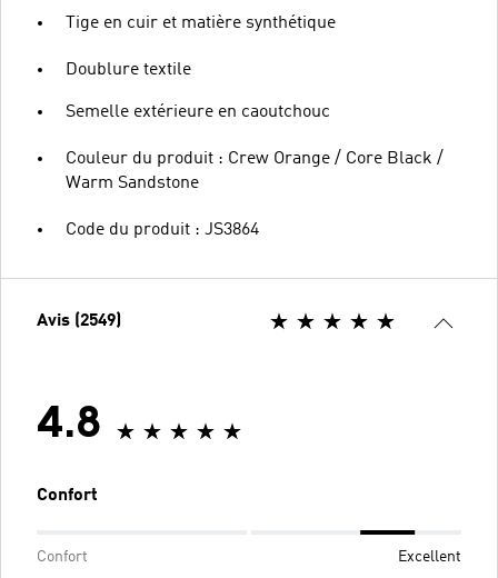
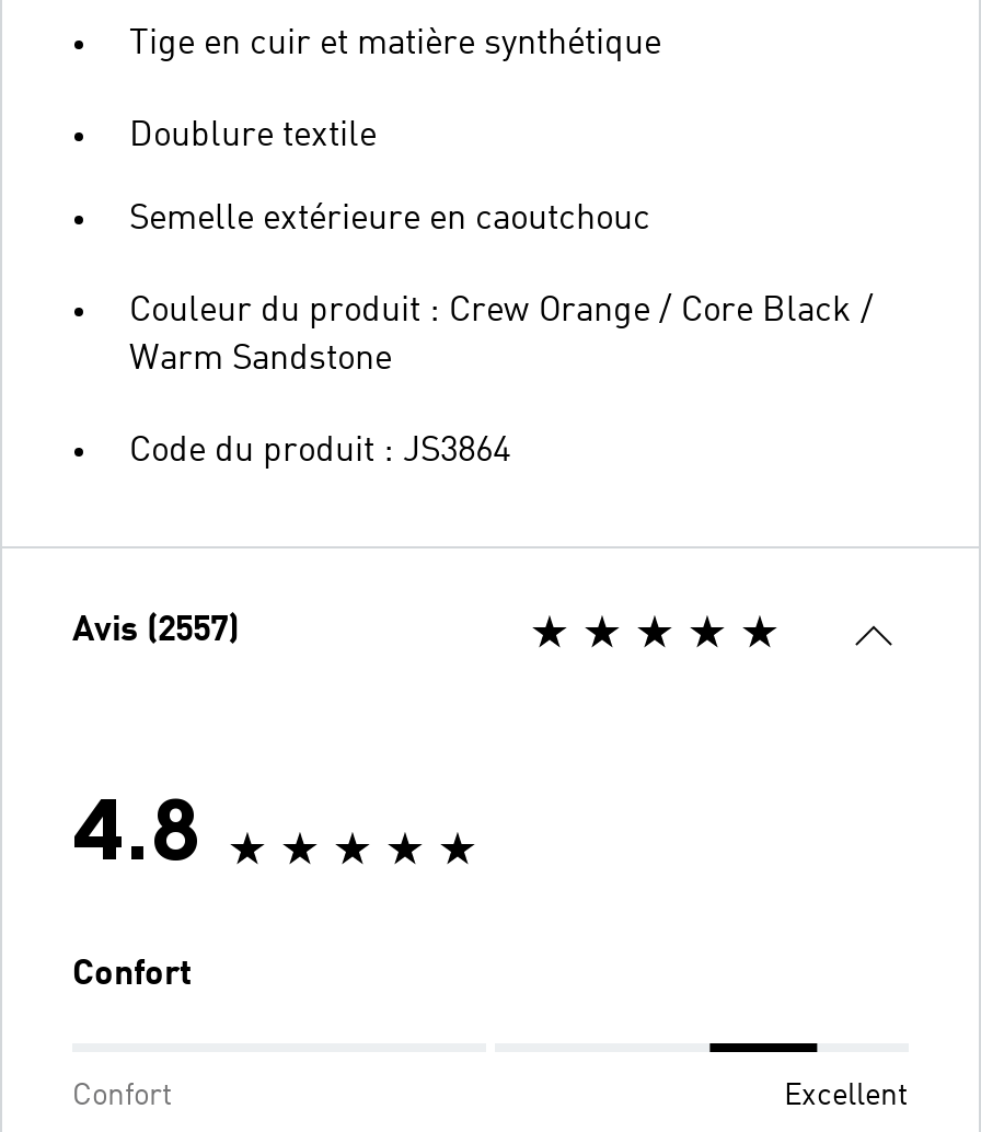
- Avis (2549)
+ Avis (2557)
